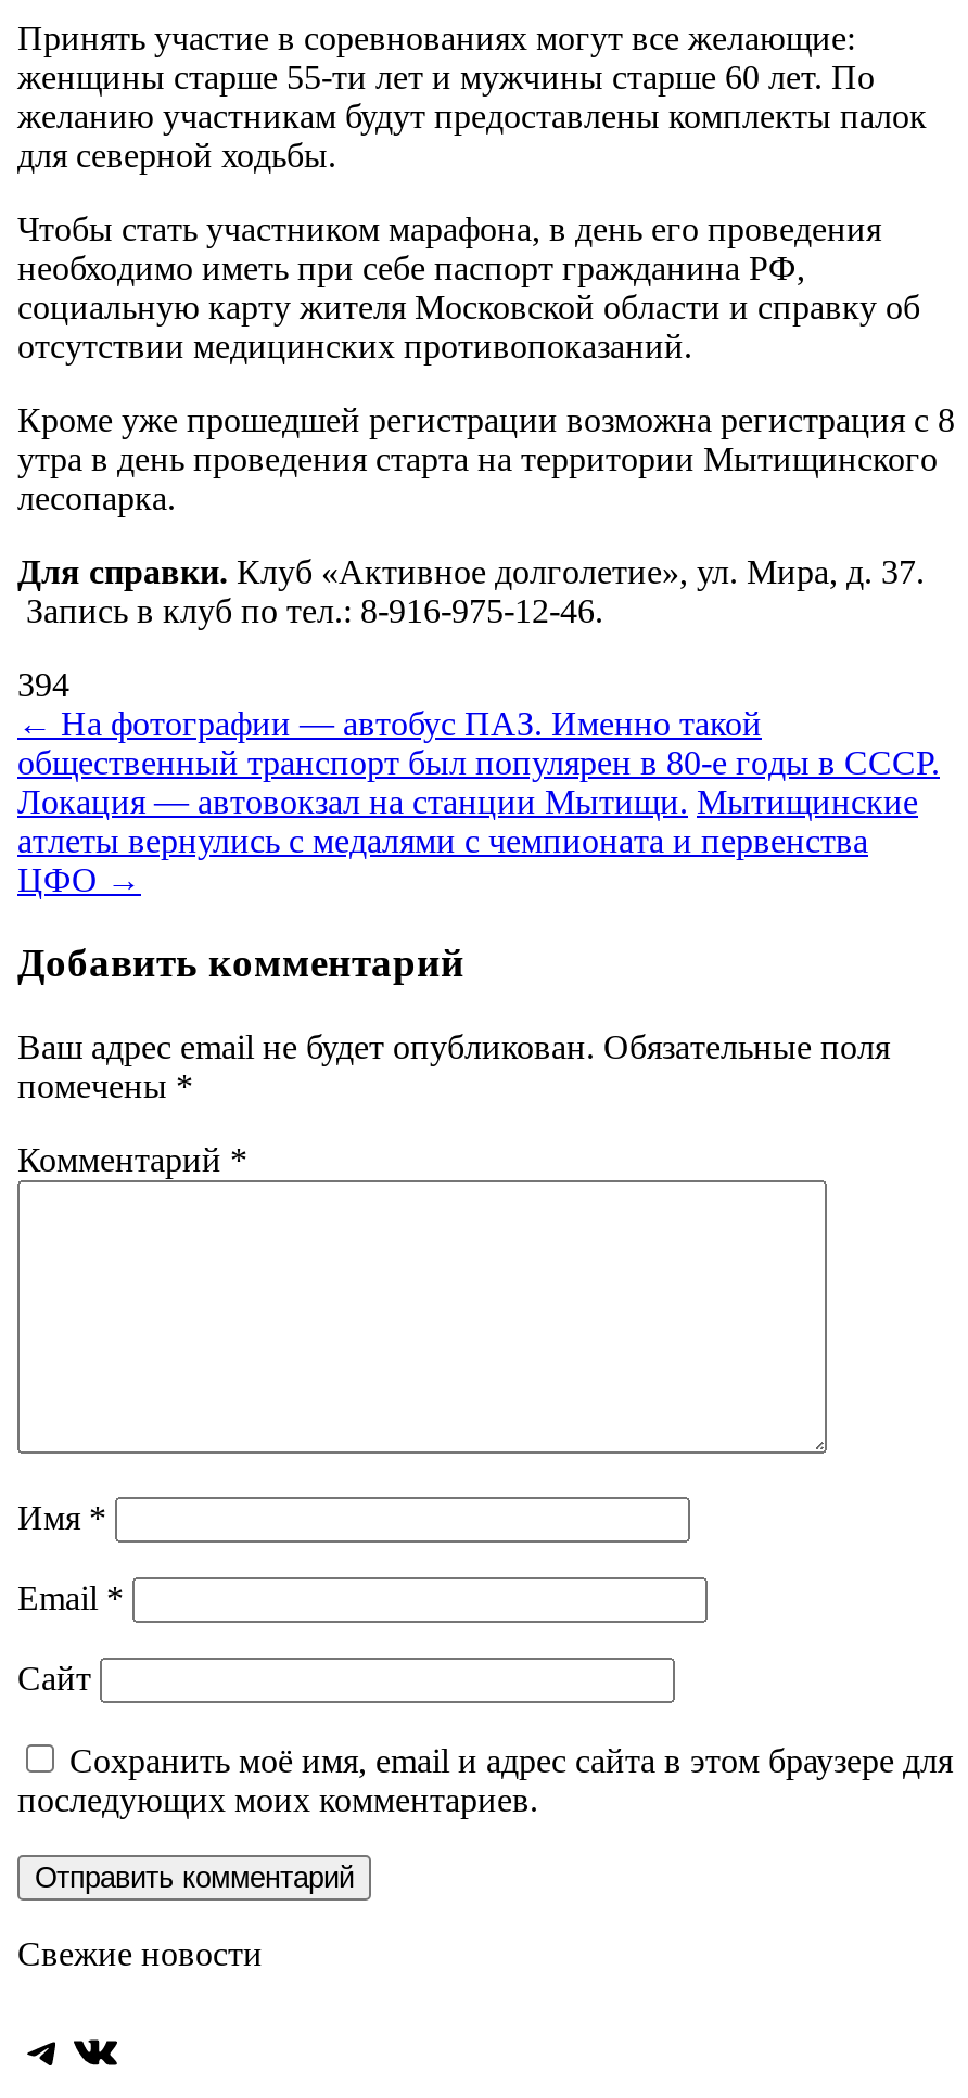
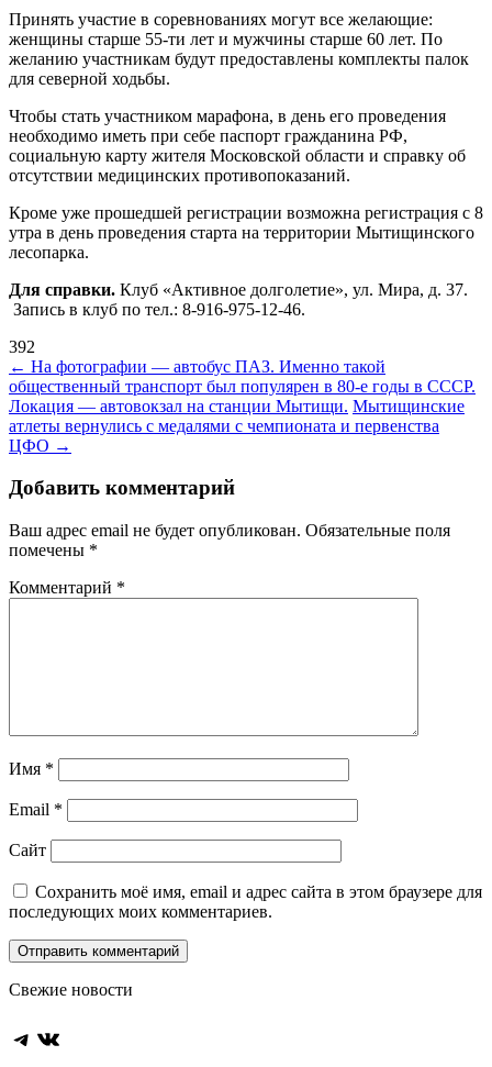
- 394
+ 392
